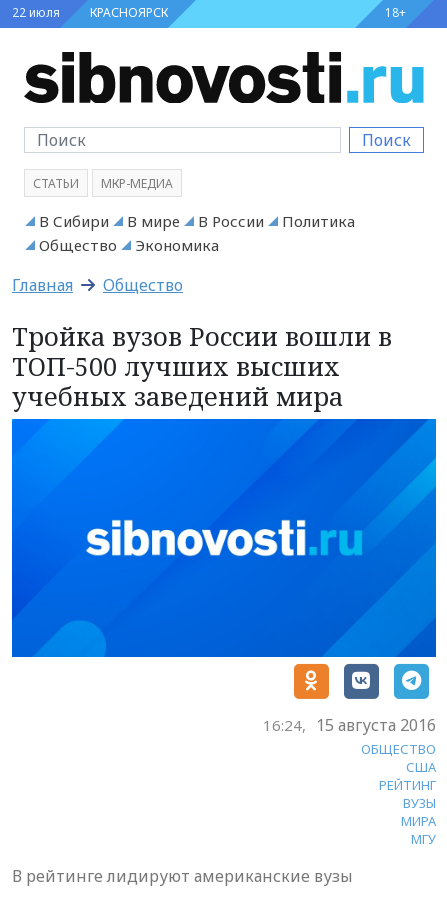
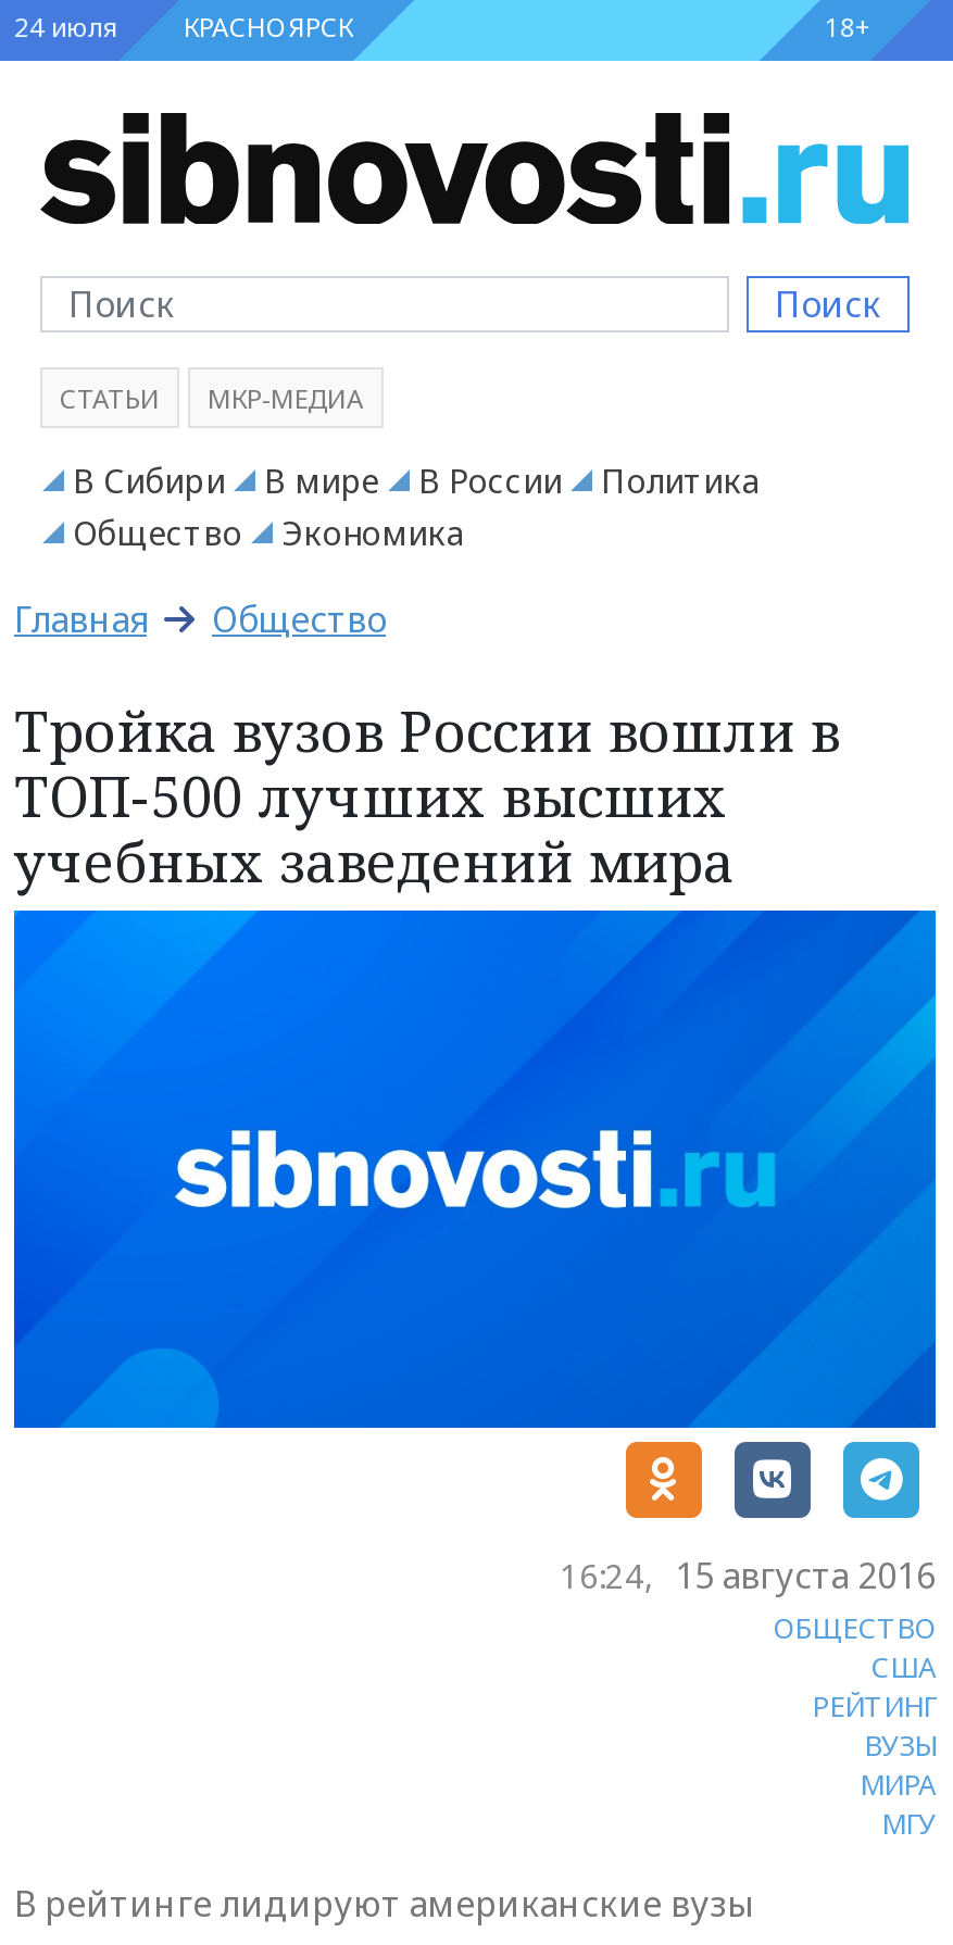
- 22 июля КРАСНОЯРСК
+ 24 июля КРАСНОЯРСК
